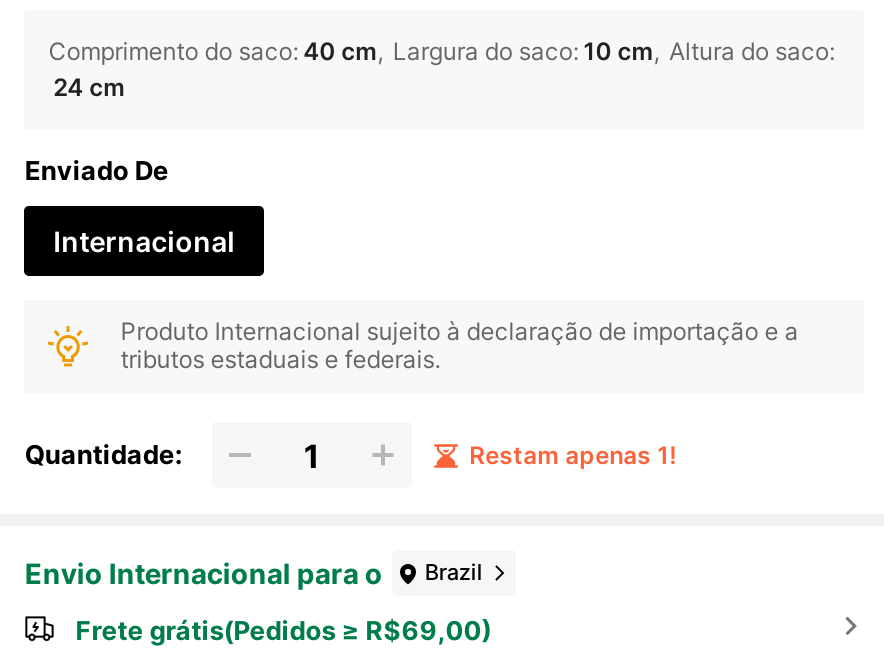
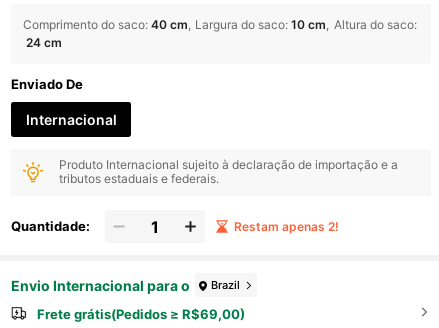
- Restam apenas 1!
+ Restam apenas 2!
